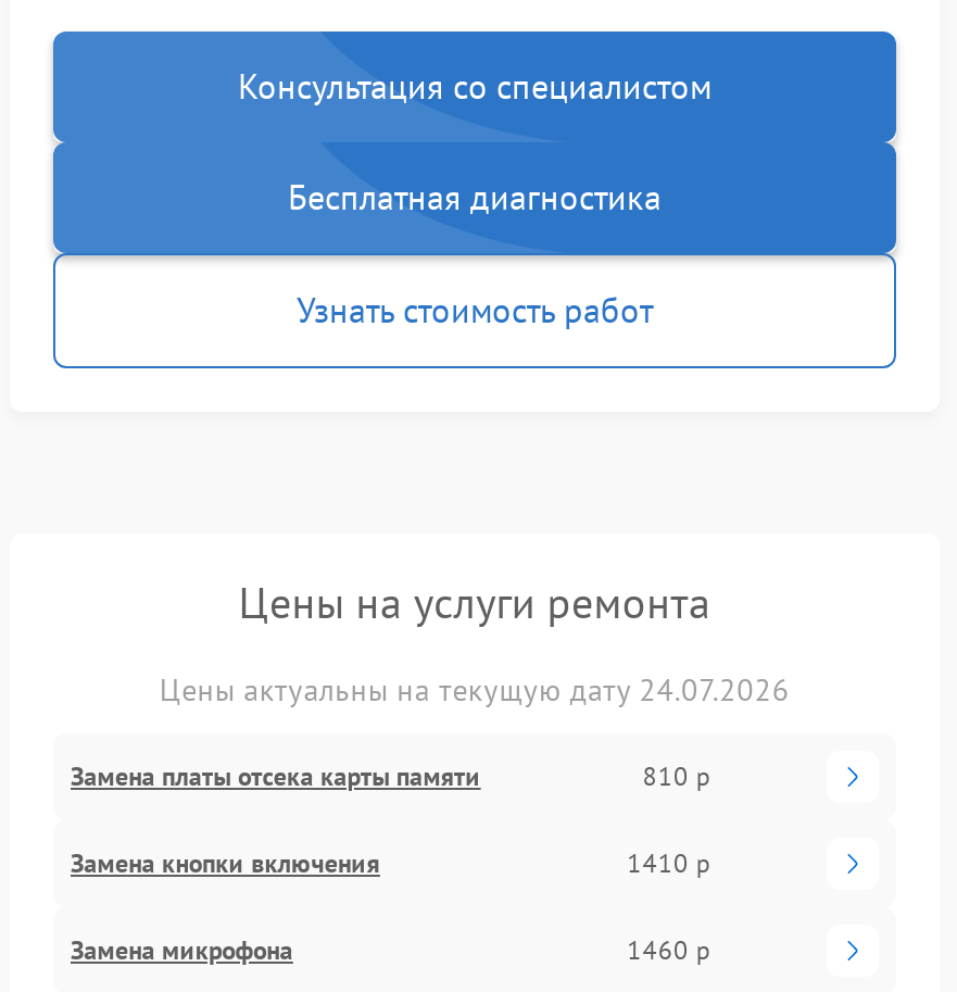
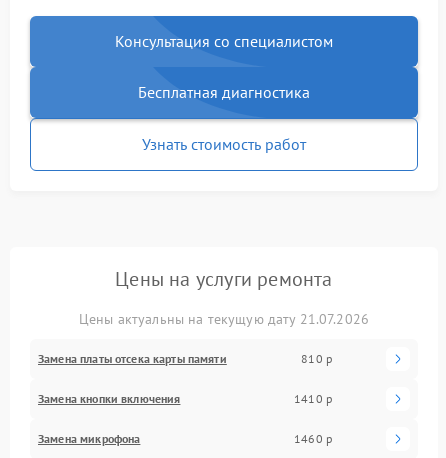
- Цены актуальны на текущую дату 24.07.2026
+ Цены актуальны на текущую дату 21.07.2026
